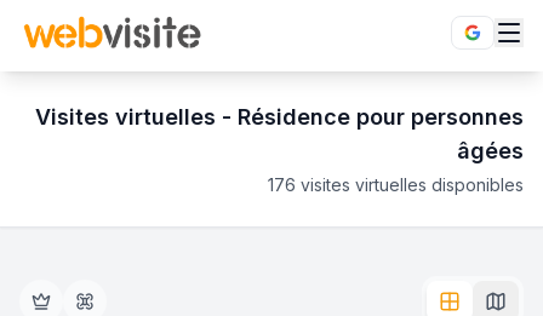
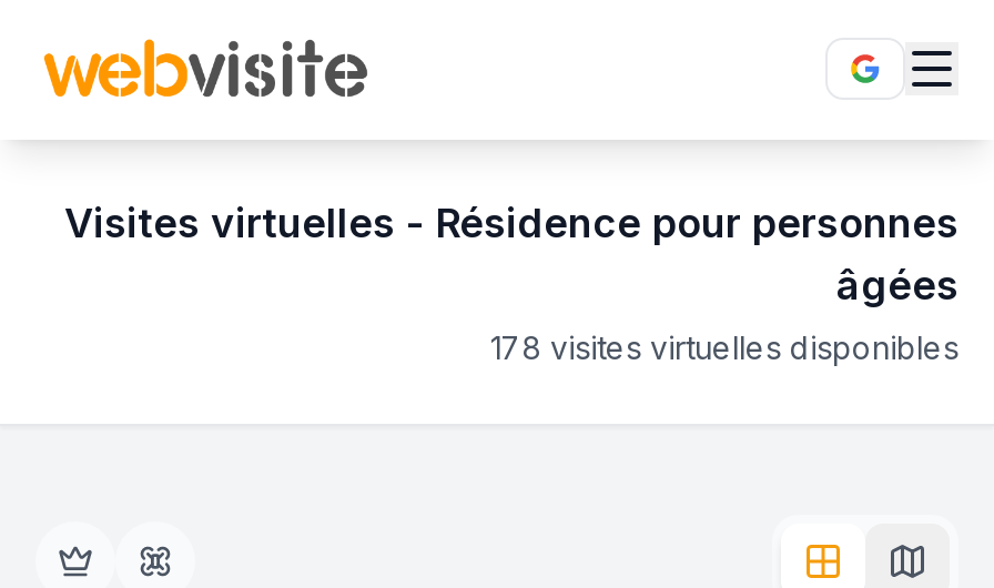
- 176 visites virtuelles disponibles
+ 178 visites virtuelles disponibles
